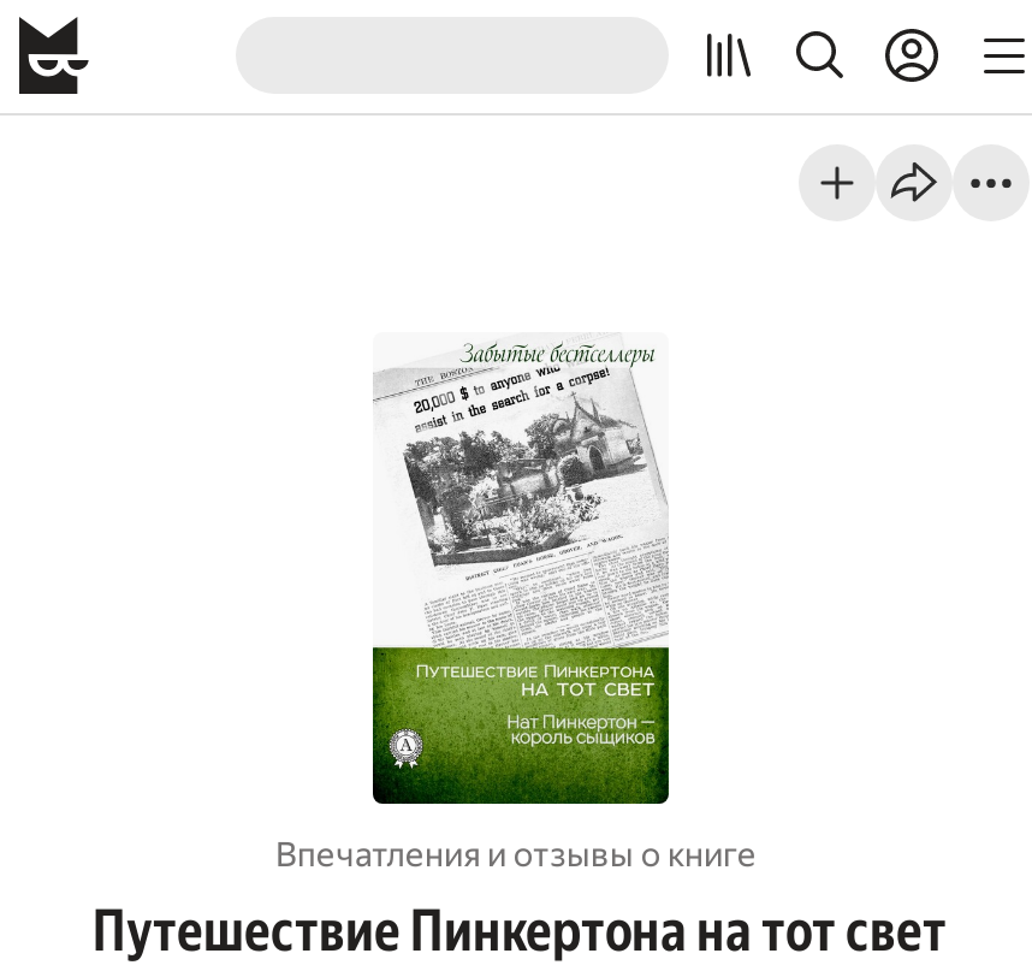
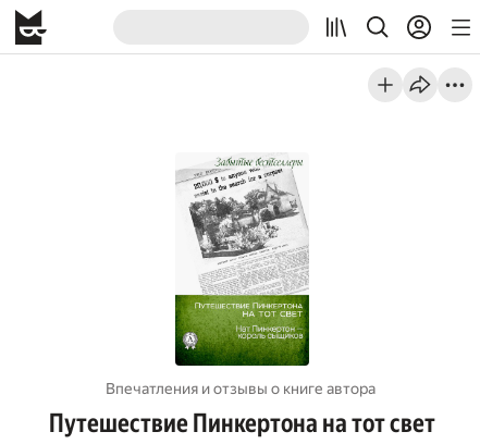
- Впечатления и отзывы о книге
+ Впечатления и отзывы о книге автора
